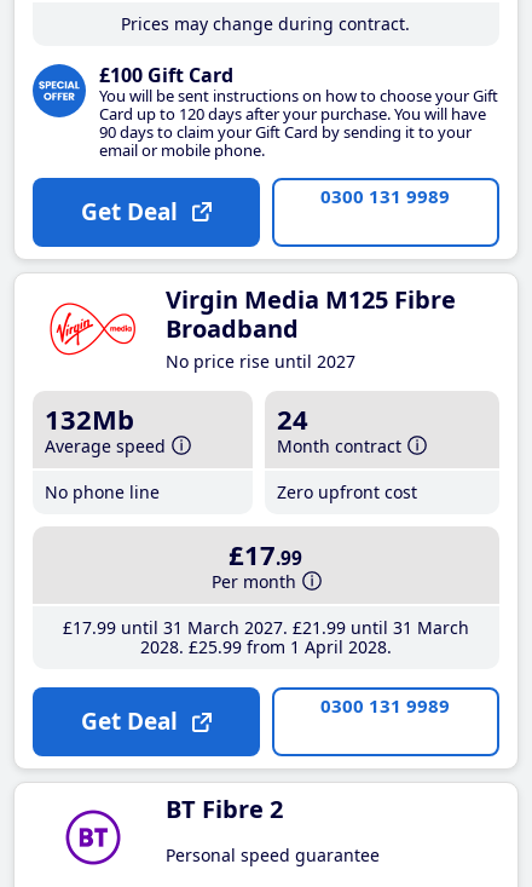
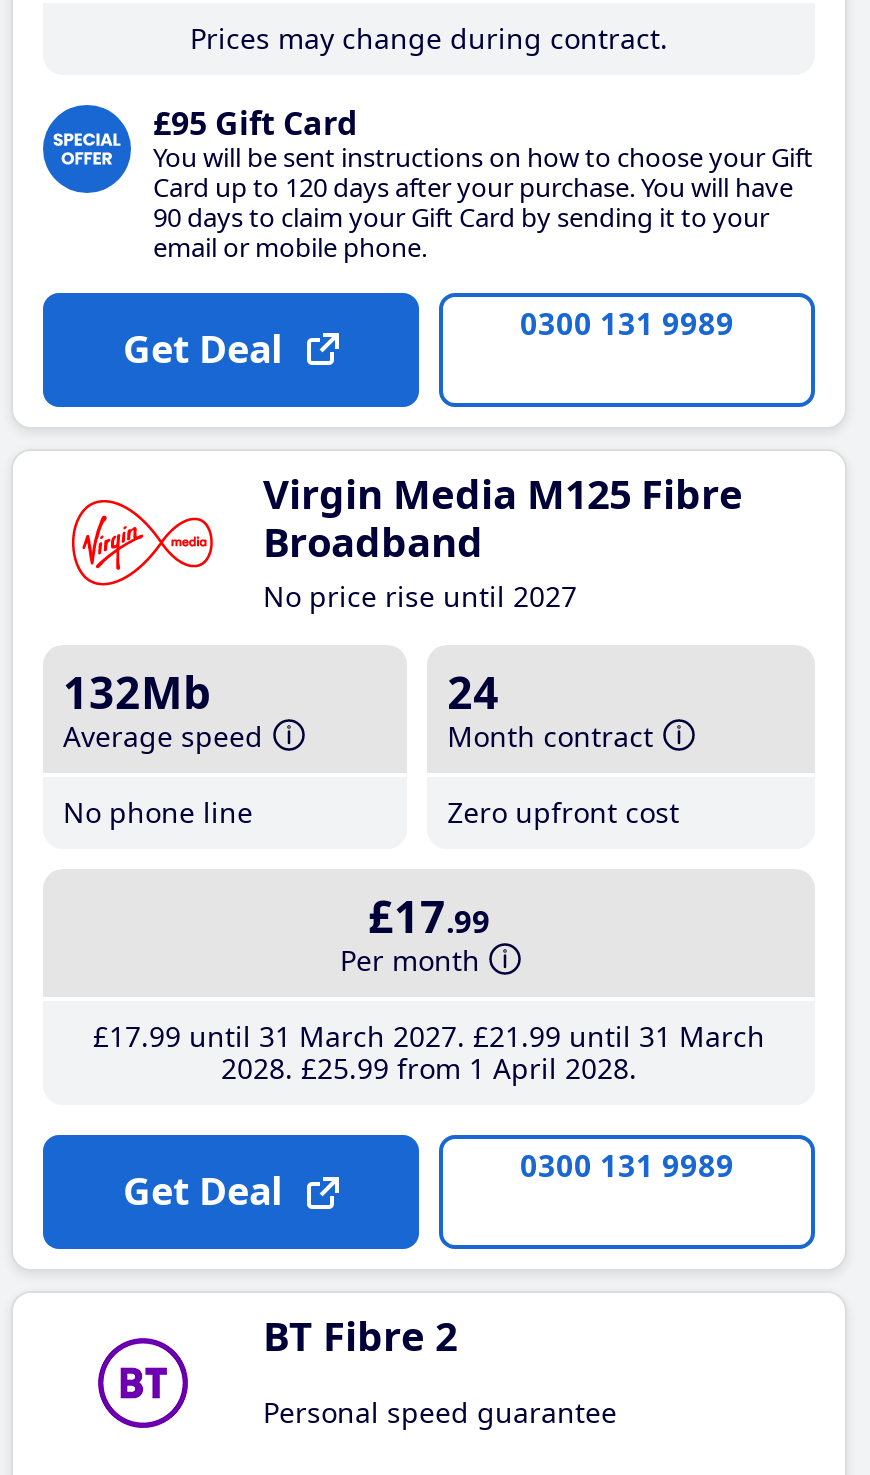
- £100 Gift Card
+ £95 Gift Card
